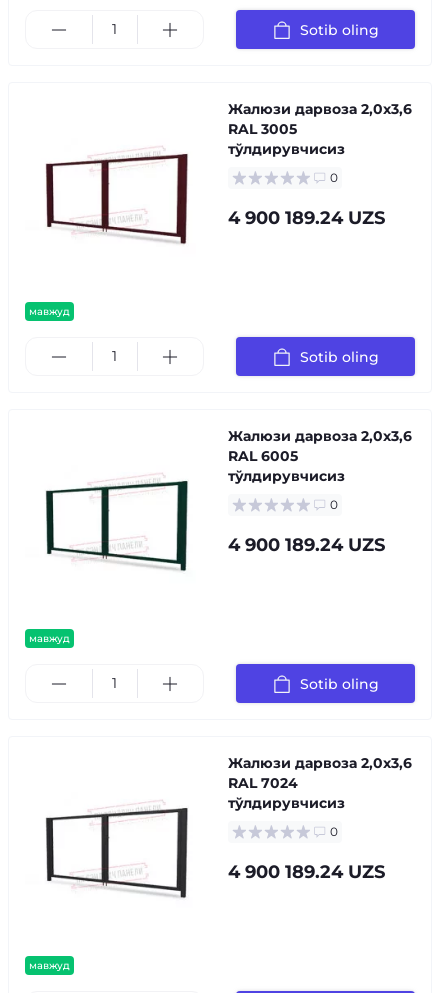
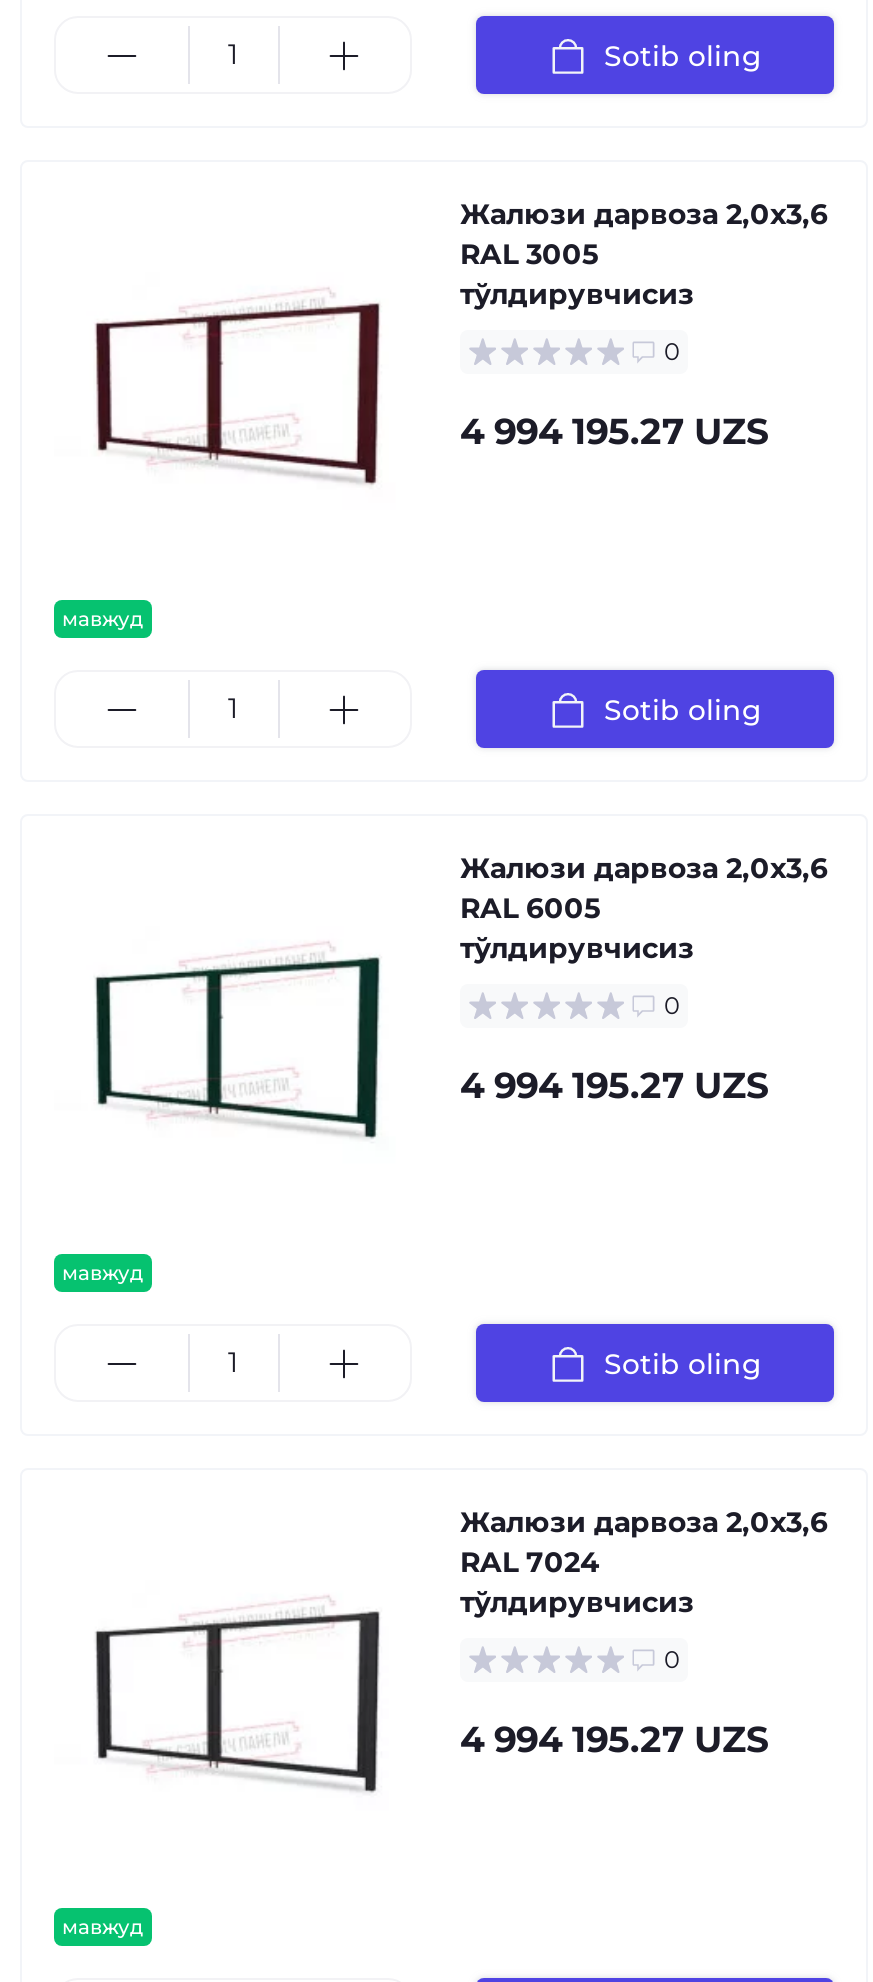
- 4 900 189.24 UZS
+ 4 994 195.27 UZS

- 4 900 189.24 UZS
+ 4 994 195.27 UZS

- 4 900 189.24 UZS
+ 4 994 195.27 UZS
